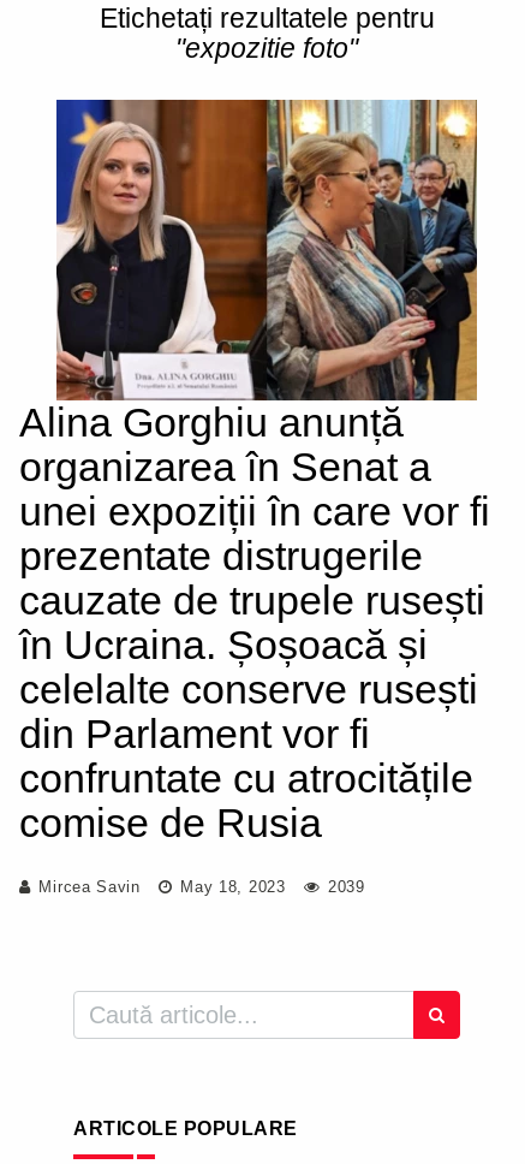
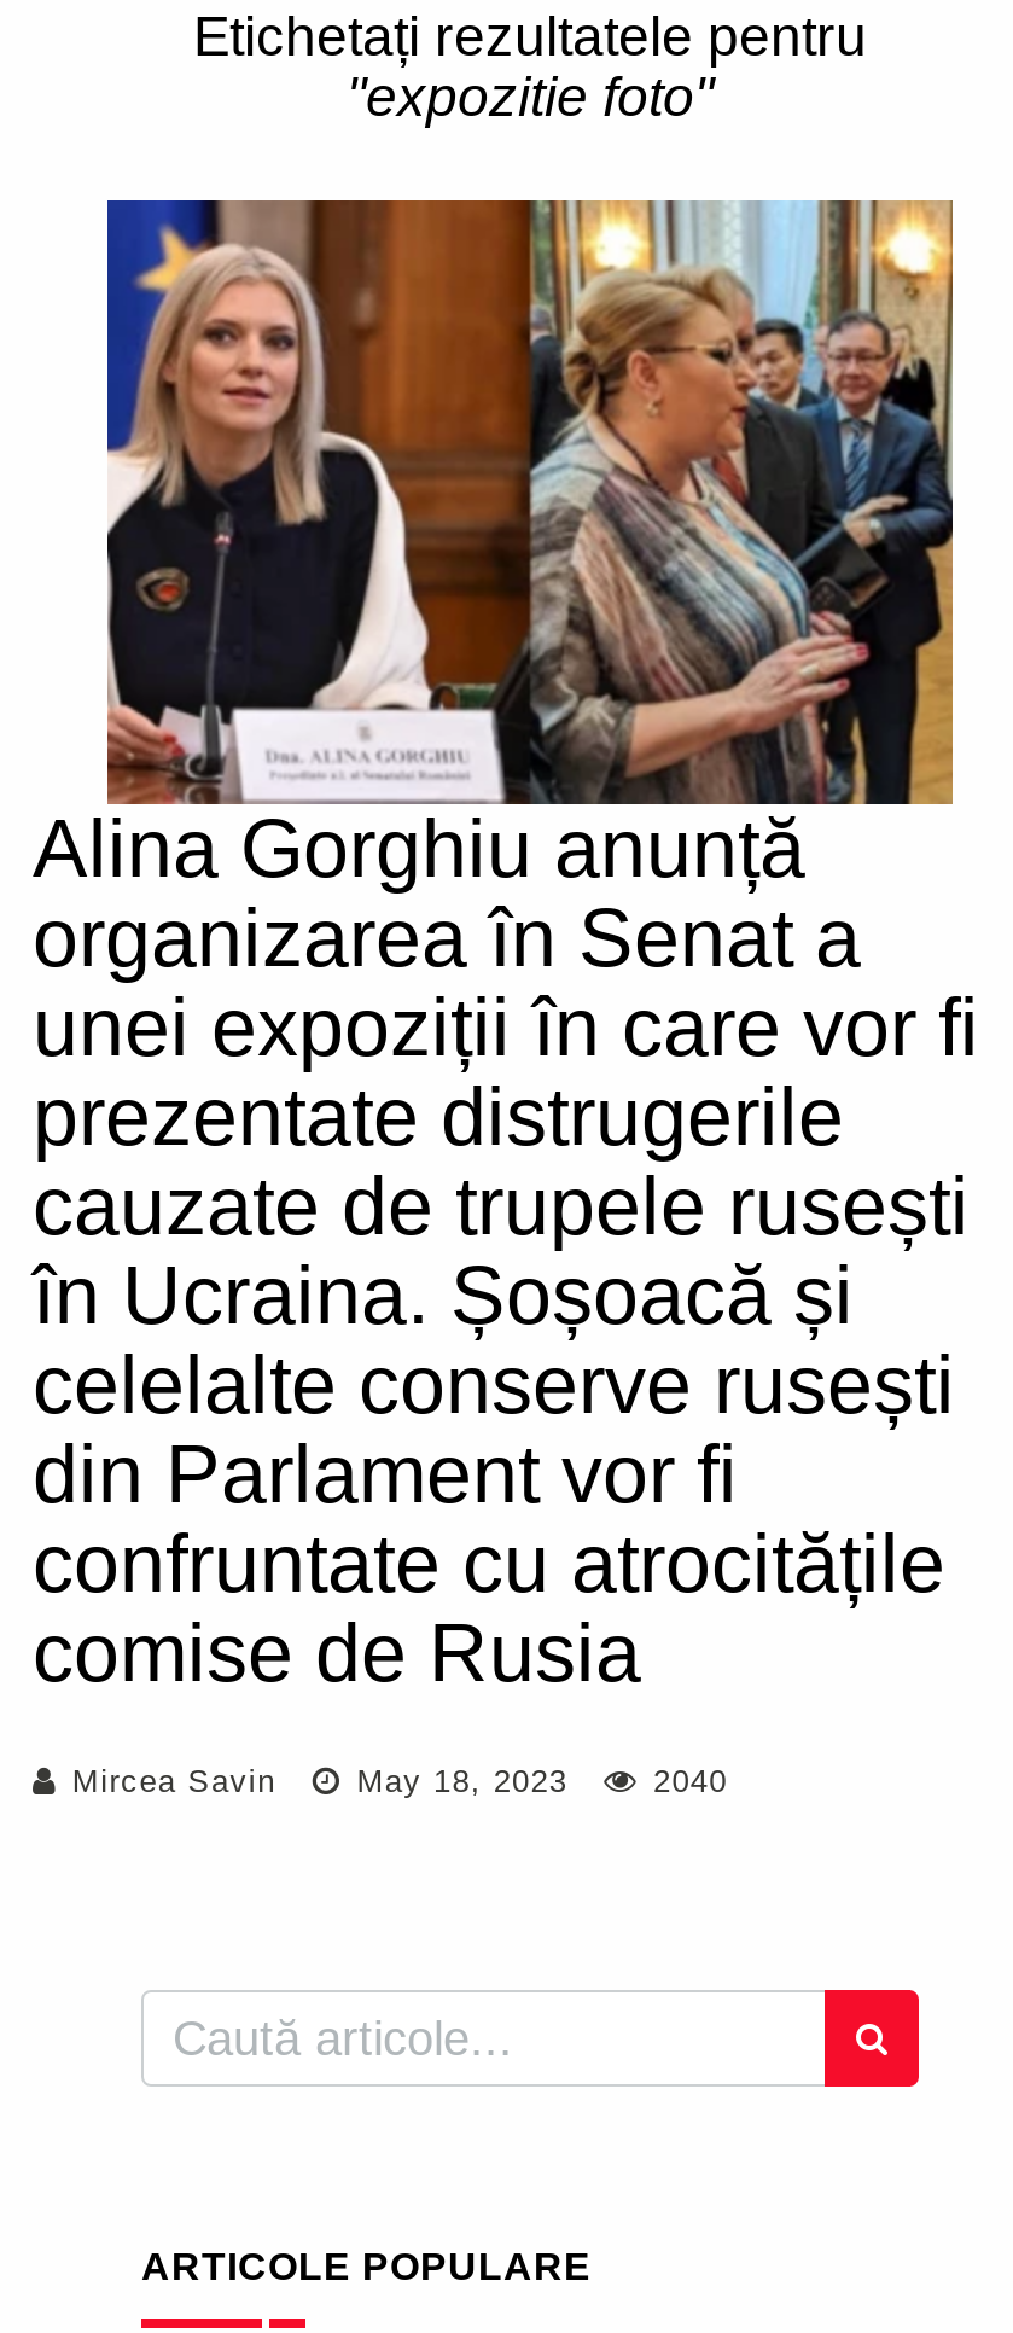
- 2039
+ 2040
